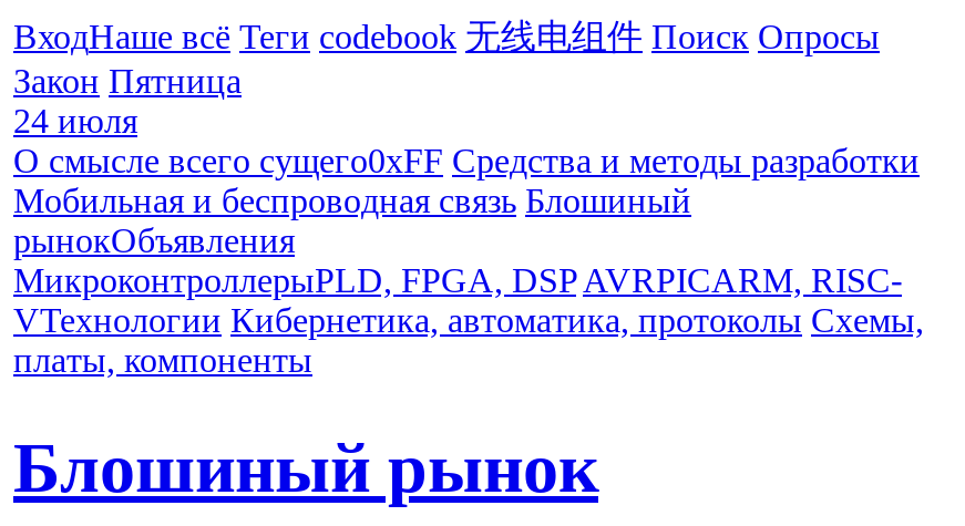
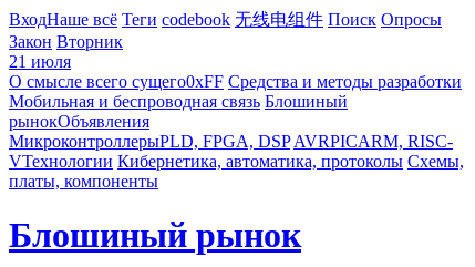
- Закон Пятница
+ Закон Вторник

- 24 июля
+ 21 июля
